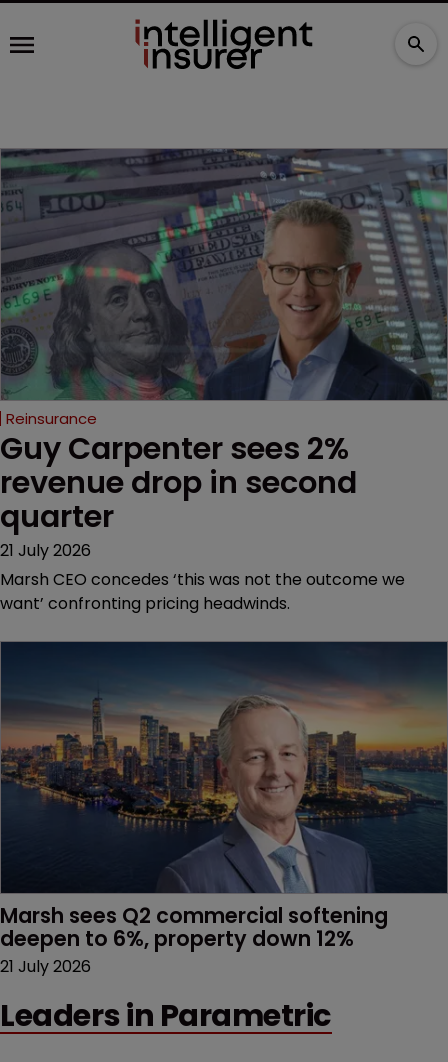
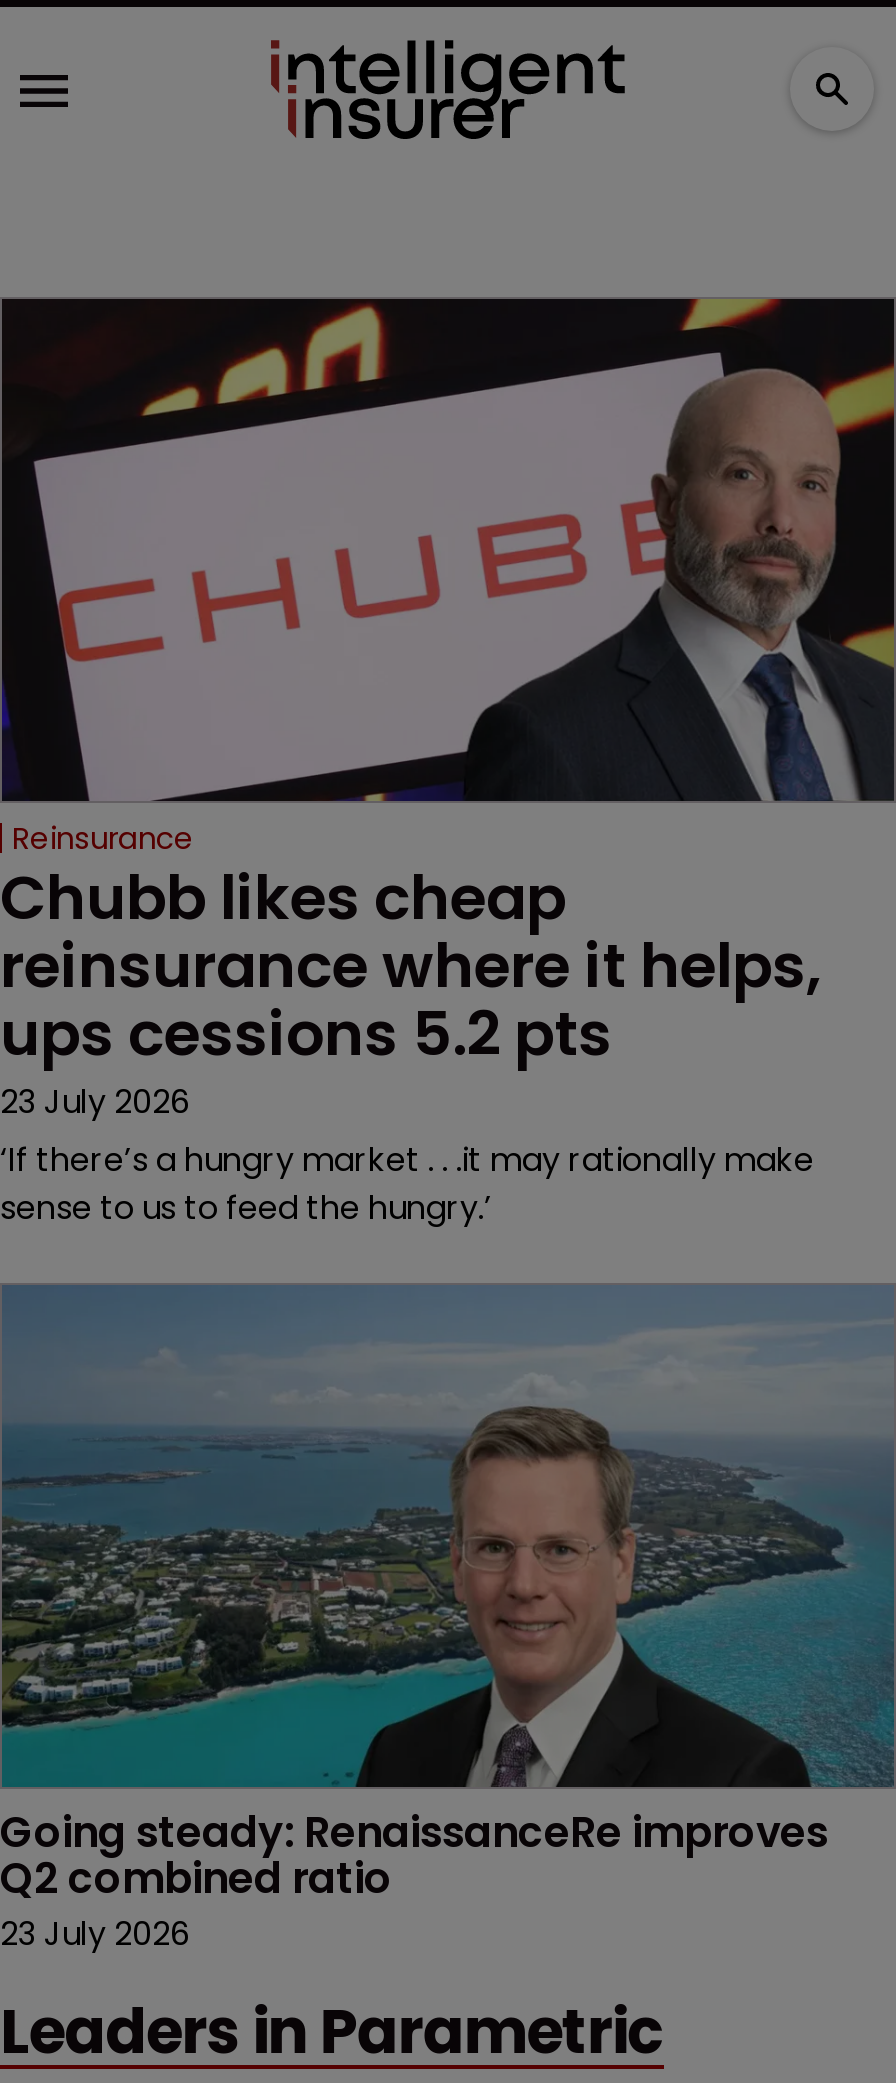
- [image]
- Guy Carpenter sees 2%
- revenue drop in second
- quarter
- 21 July 2026
- Marsh CEO concedes ‘this was not the outcome we
- want’ confronting pricing headwinds.
+ [image]
+ Chubb likes cheap
+ reinsurance where it helps,
+ ups cessions 5.2 pts
+ 23 July 2026
+ ‘If there’s a hungry market . . .it may rationally make
+ sense to us to feed the hungry.’

- [image]
- Marsh sees Q2 commercial softening
- deepen to 6%, property down 12%
- 21 July 2026
+ [image]
+ Going steady: RenaissanceRe improves
+ Q2 combined ratio
+ 23 July 2026
